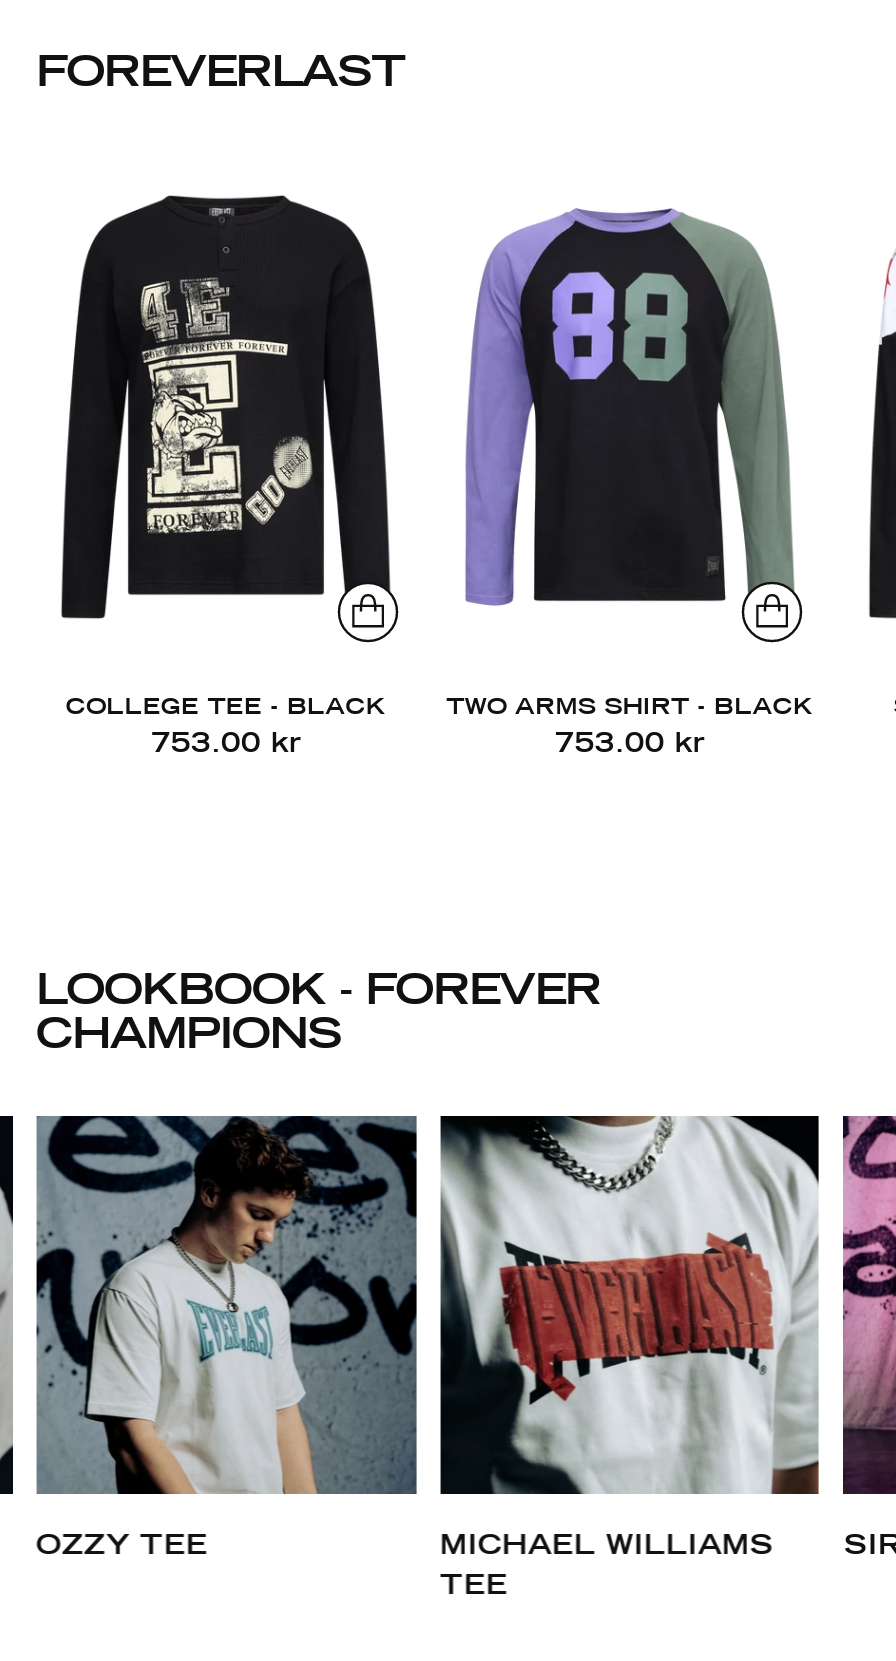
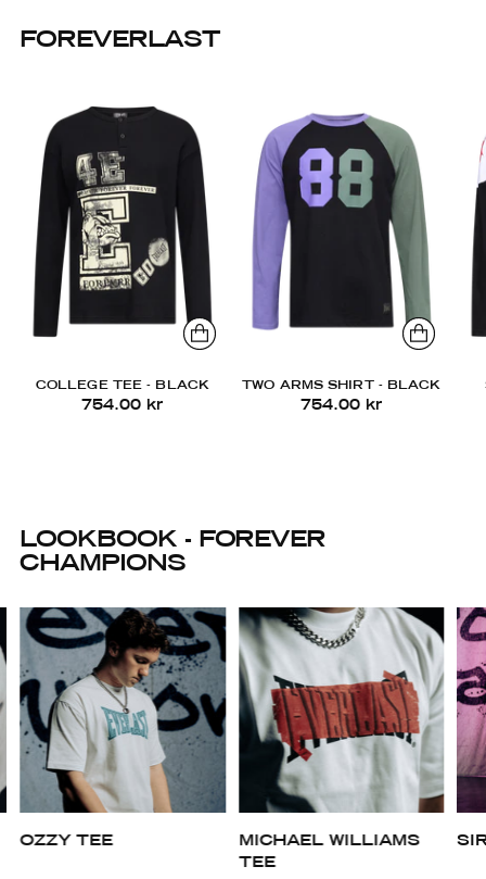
- 753.00 kr
+ 754.00 kr

- 753.00 kr
+ 754.00 kr
